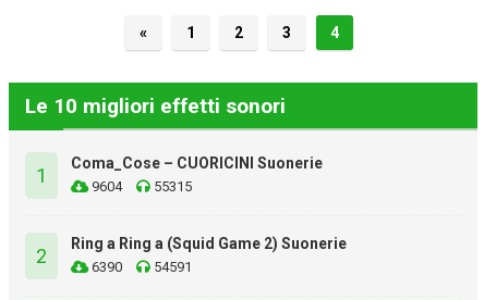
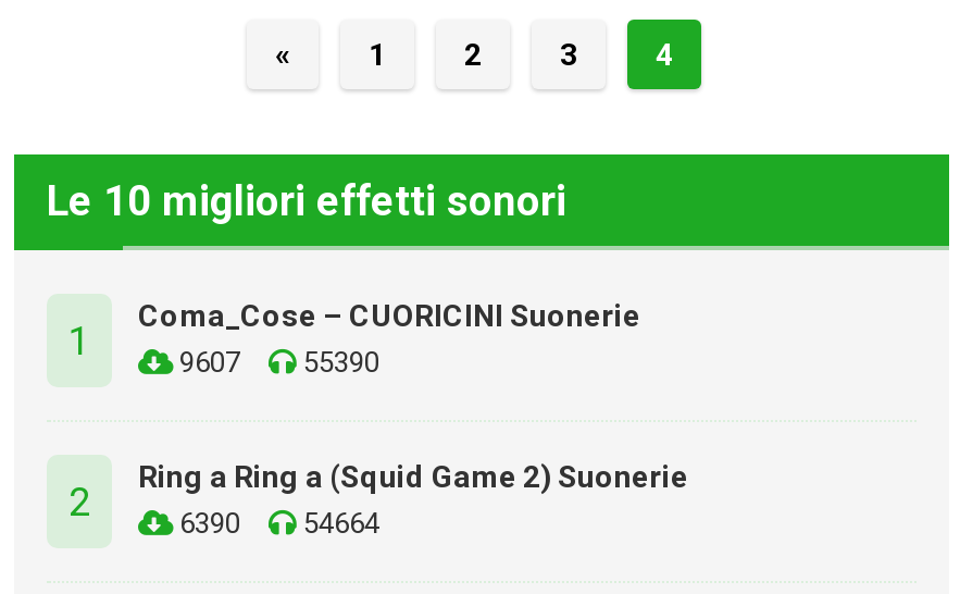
- 9604
+ 9607

- 55315
+ 55390

- 6390 54591
+ 6390 54664
